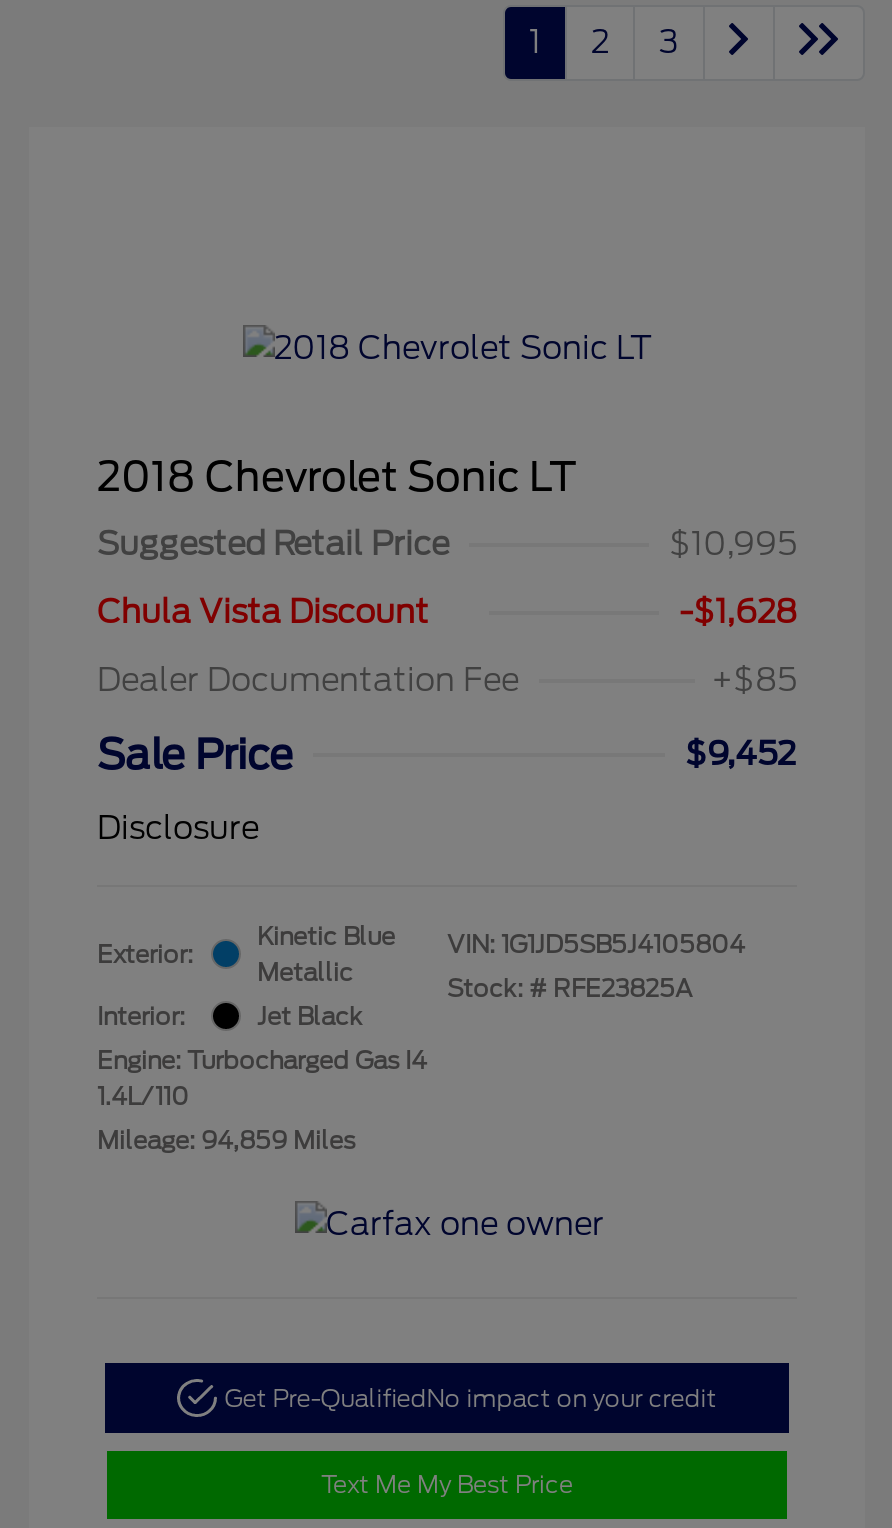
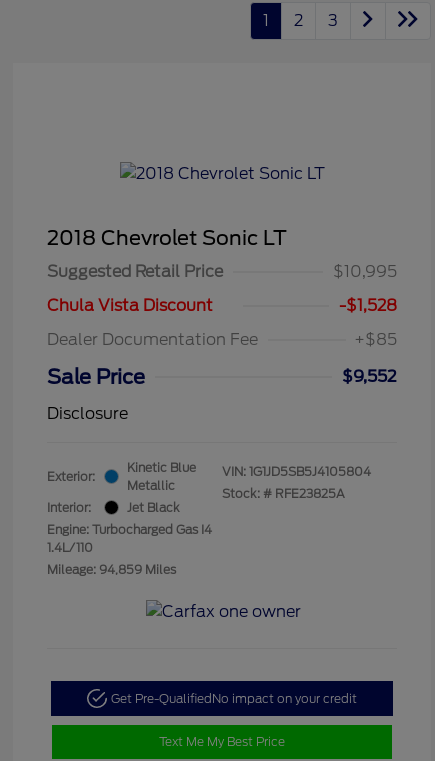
- -$1,628
+ -$1,528

- $9,452
+ $9,552
